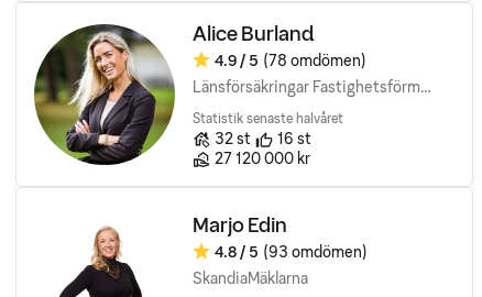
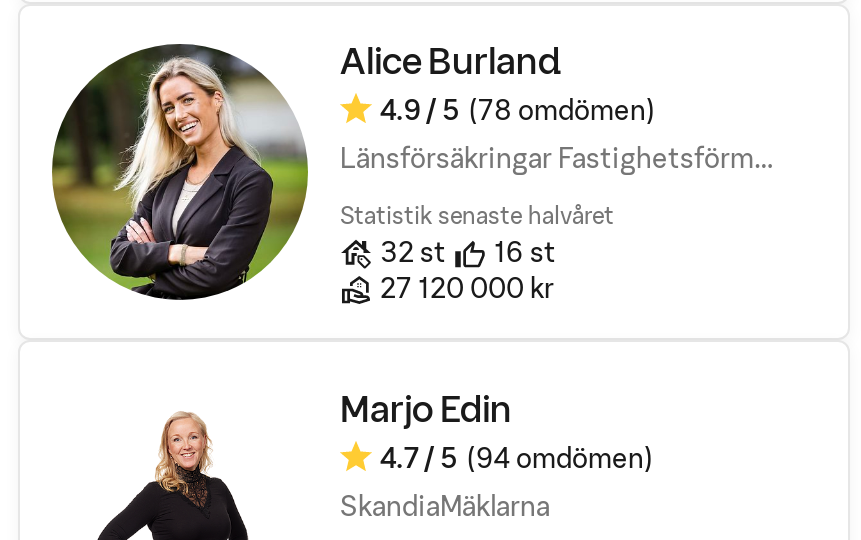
- 4.8 / 5 (93 omdömen)
+ 4.7 / 5 (94 omdömen)
